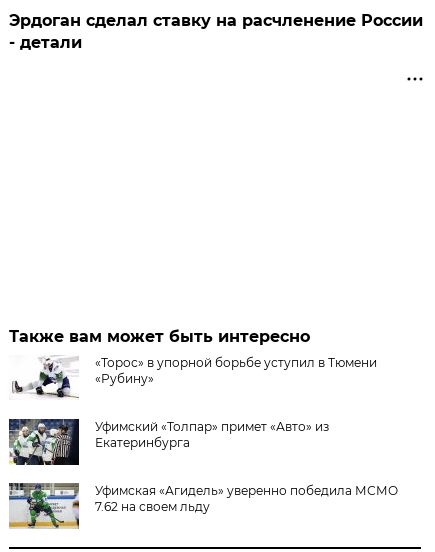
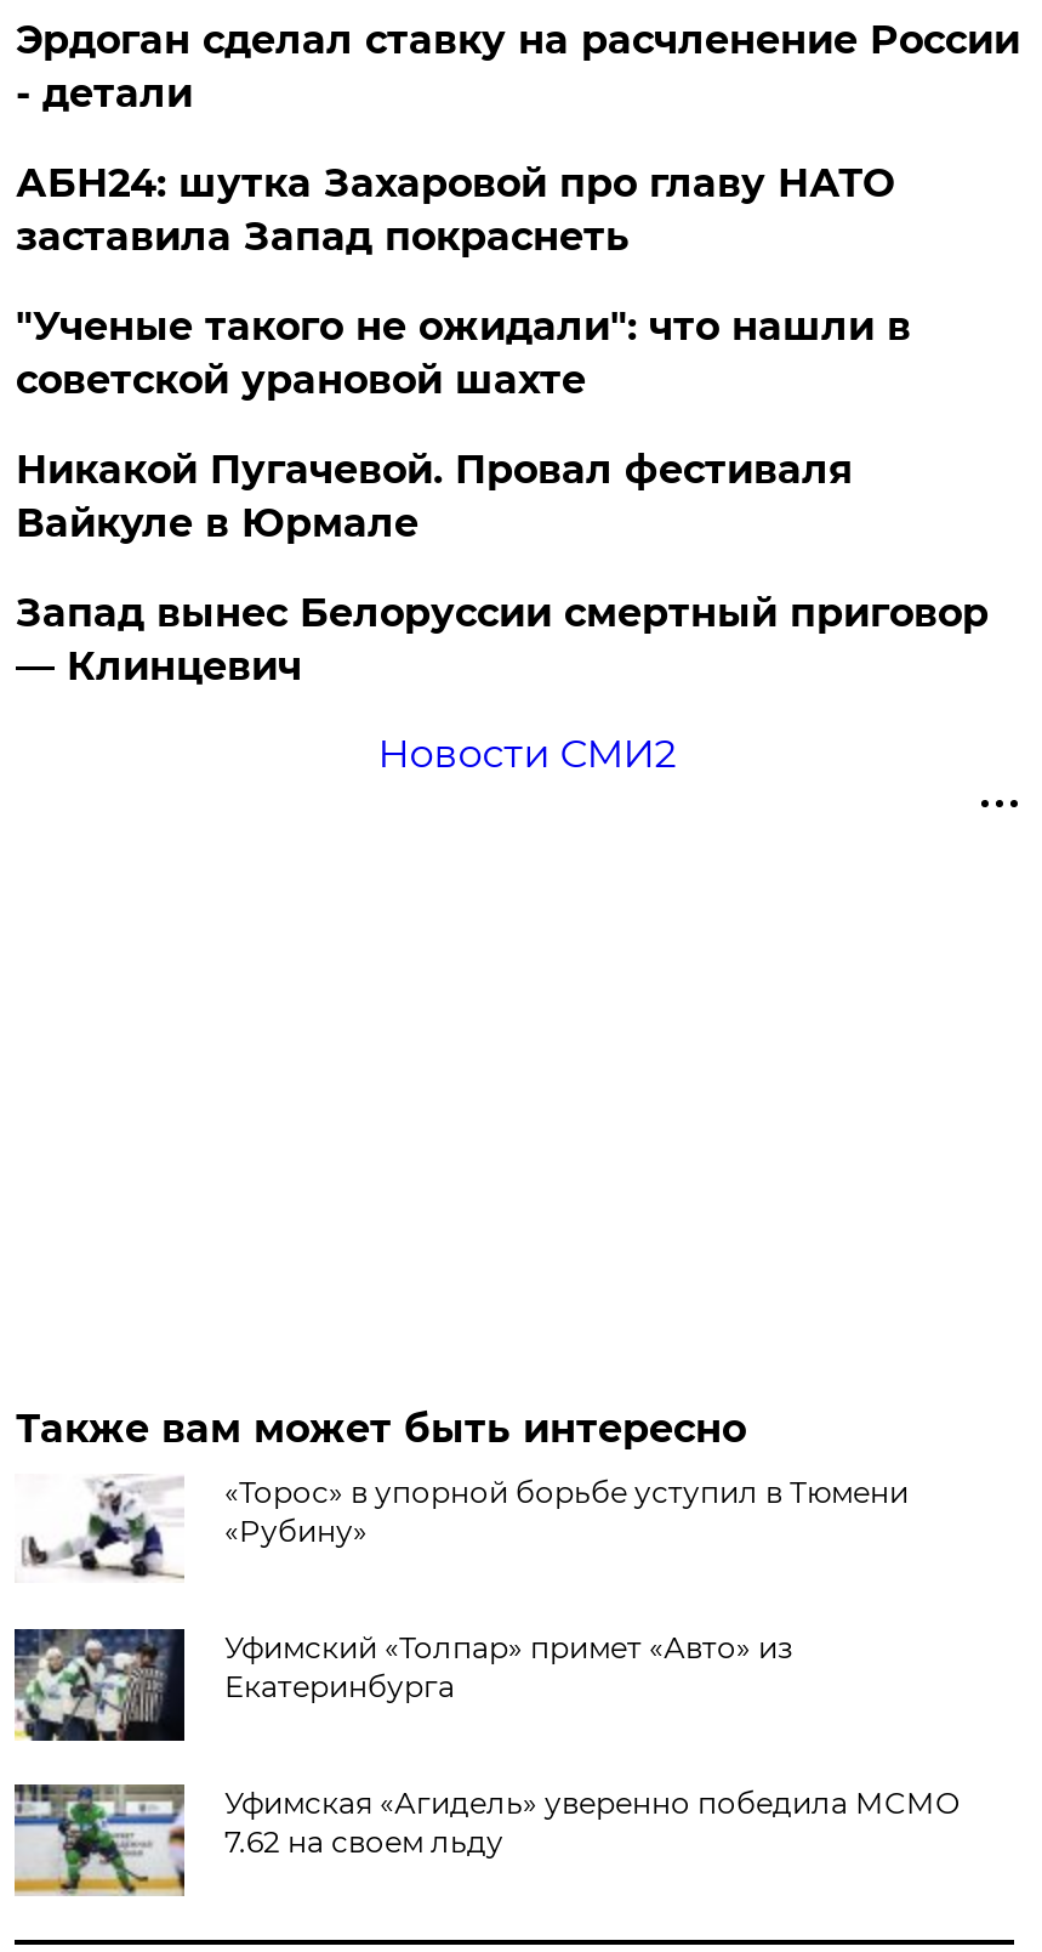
+ АБН24: шутка Захаровой про главу НАТО
+ заставила Запад покраснеть
+ "Ученые такого не ожидали": что нашли в
+ советской урановой шахте
+ Никакой Пугачевой. Провал фестиваля
+ Вайкуле в Юрмале
+ Запад вынес Белоруссии смертный приговор
+ — Клинцевич
+ Новости СМИ2
